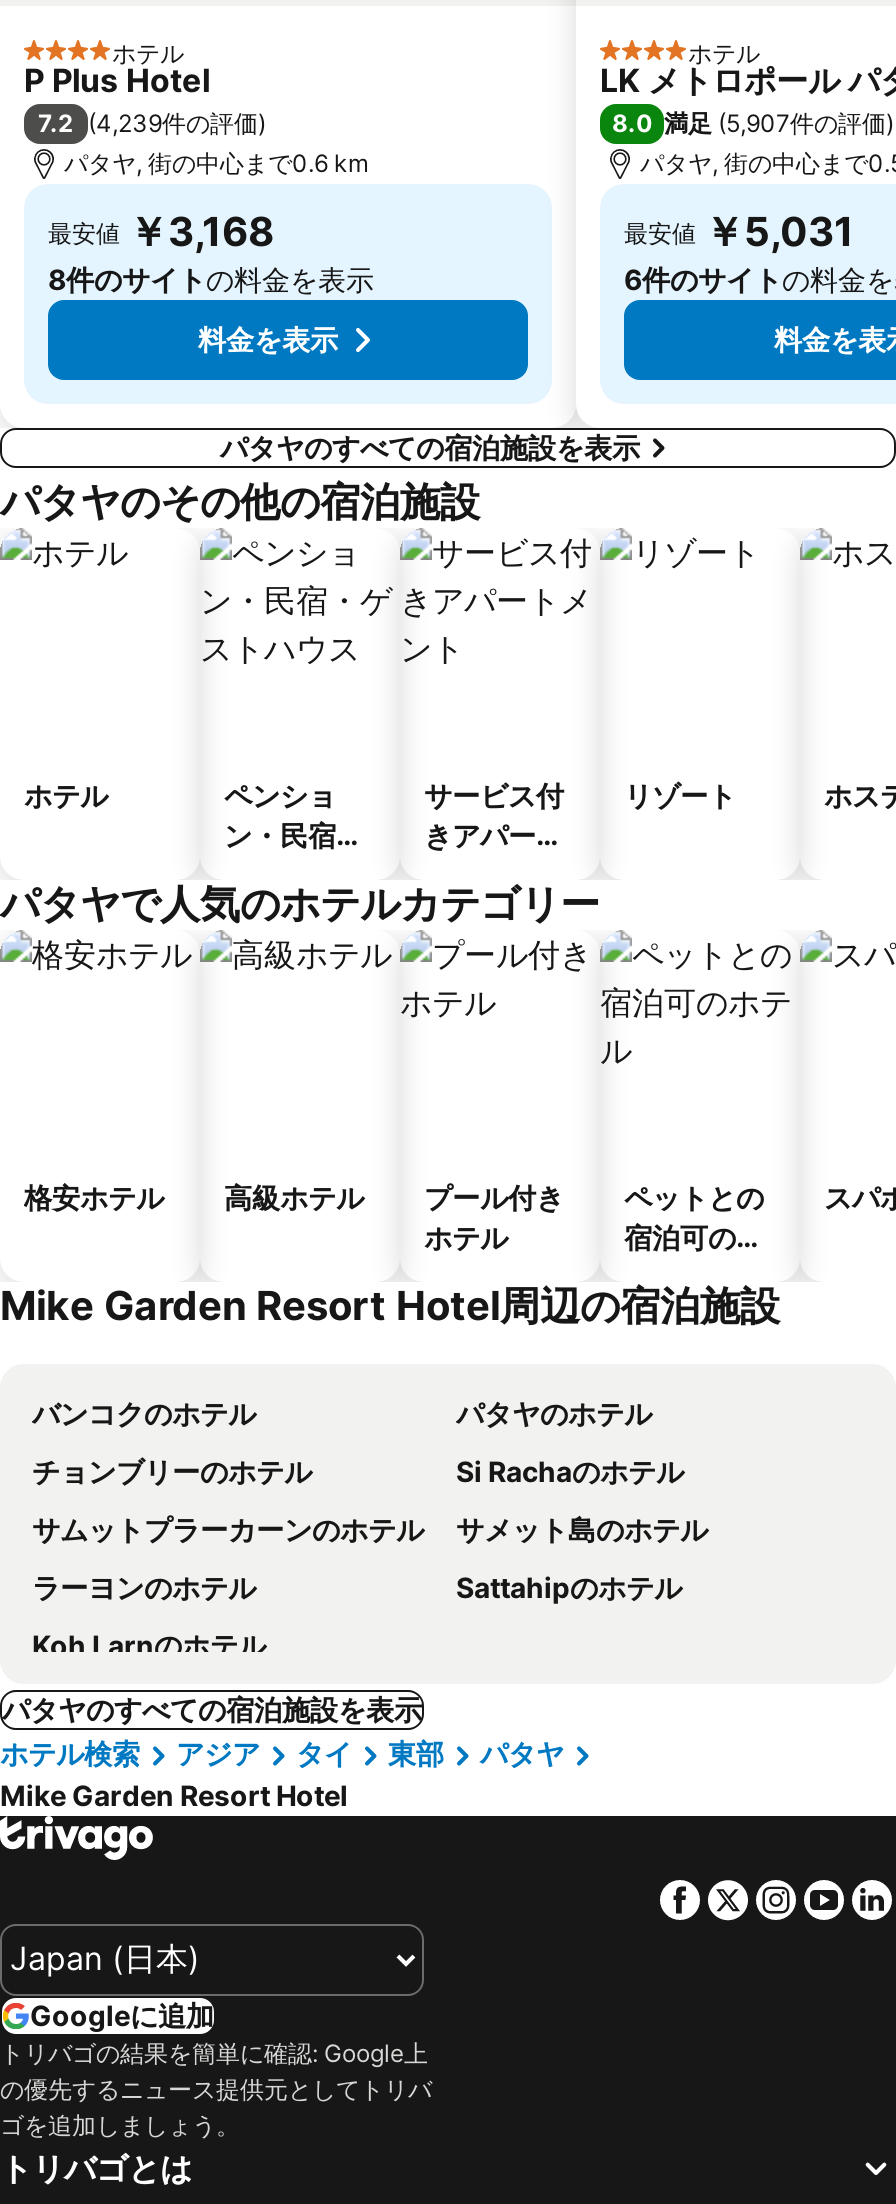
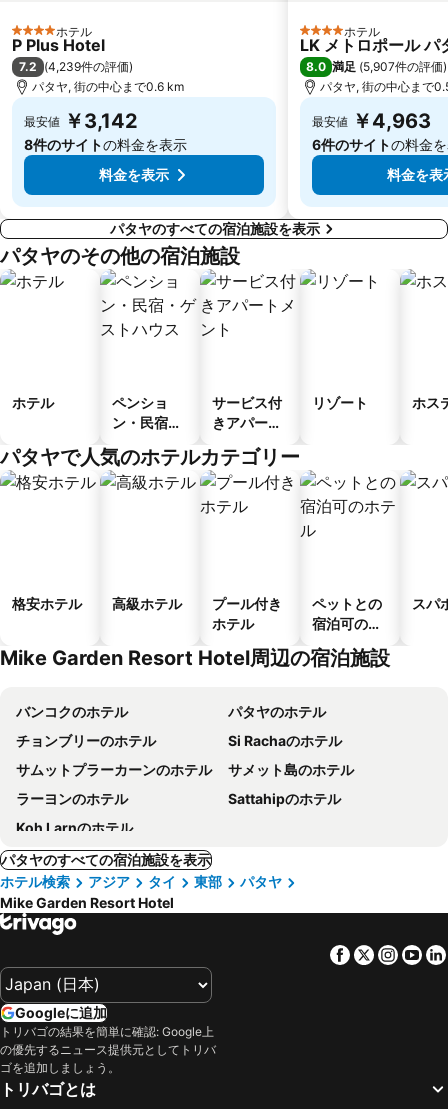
- 最安値 ￥3,168
+ 最安値 ￥3,142

- 最安値 ￥5,031
+ 最安値 ￥4,963
